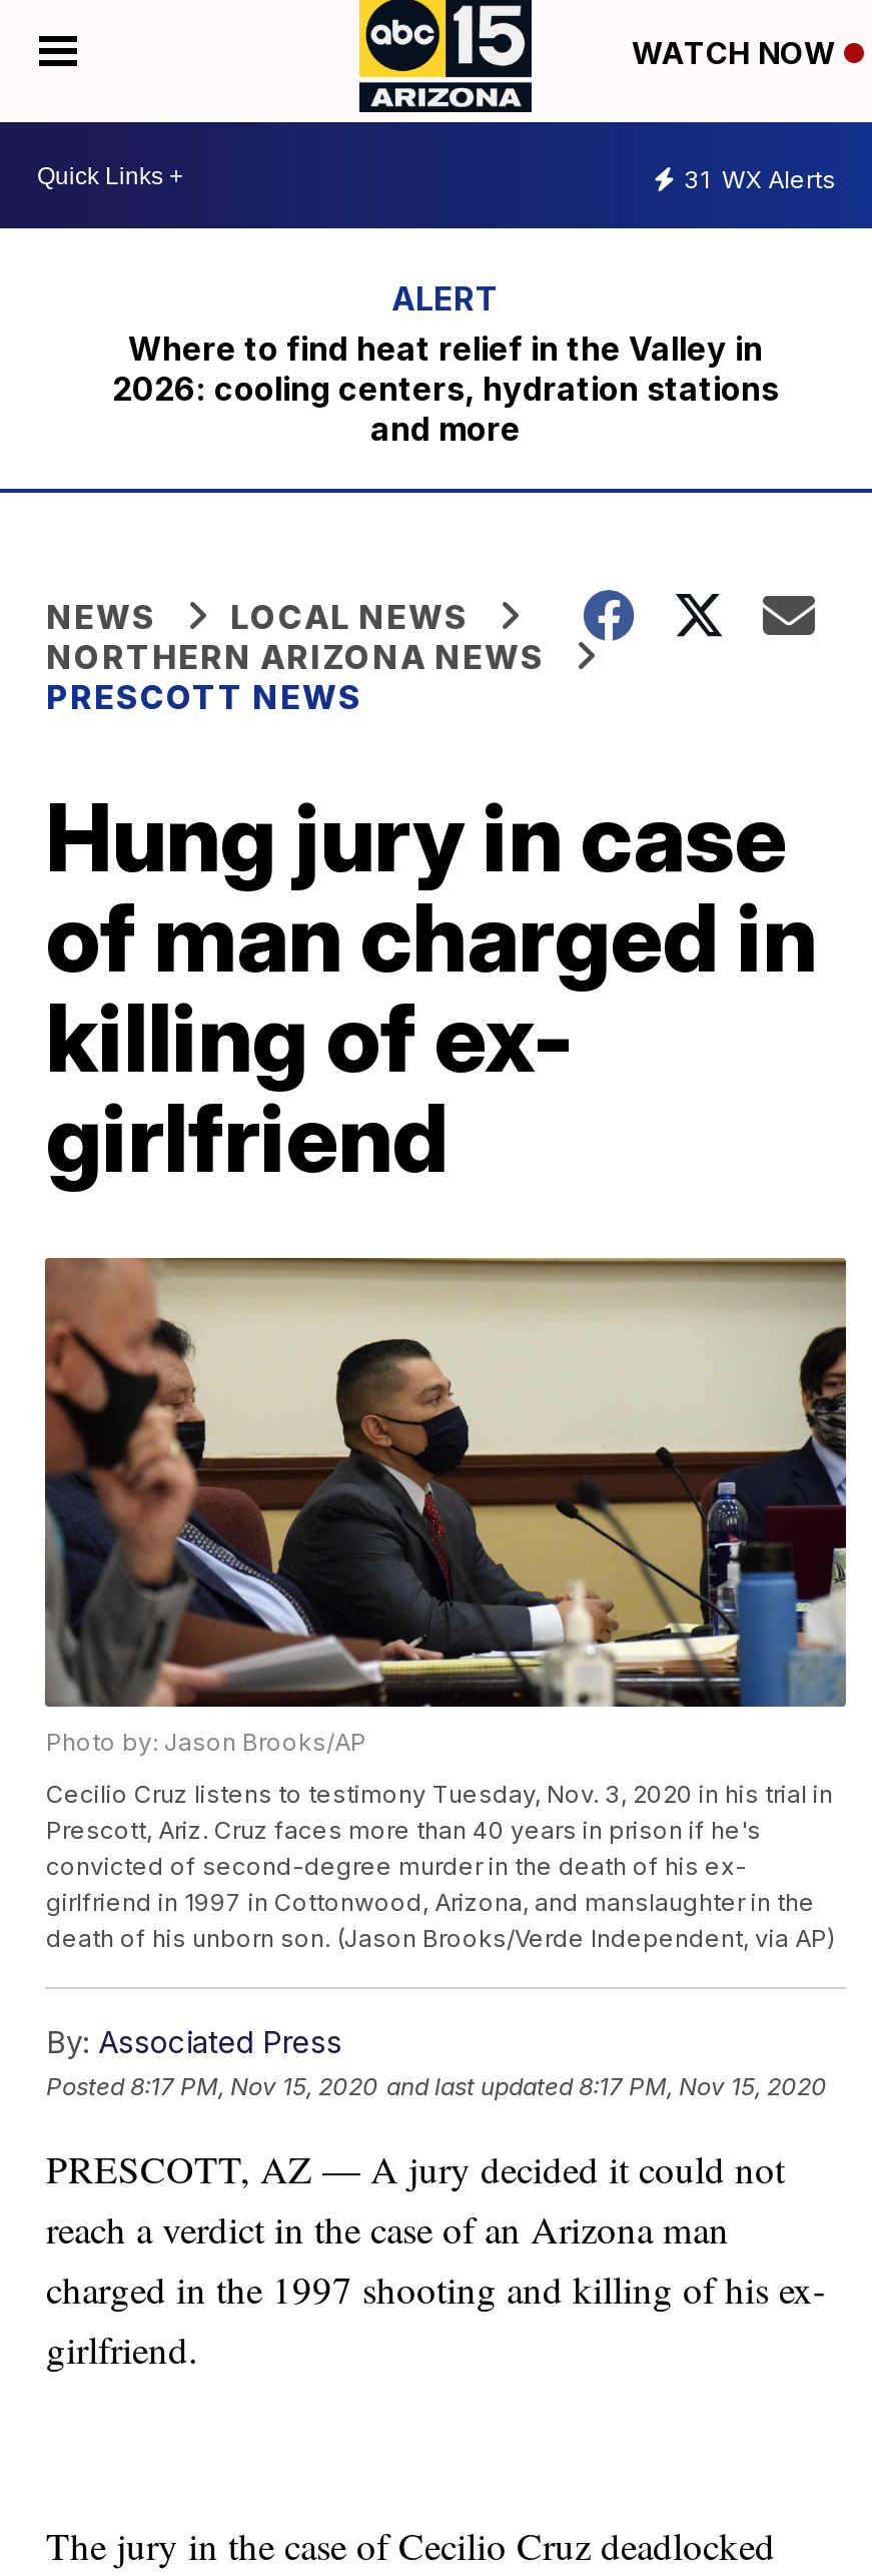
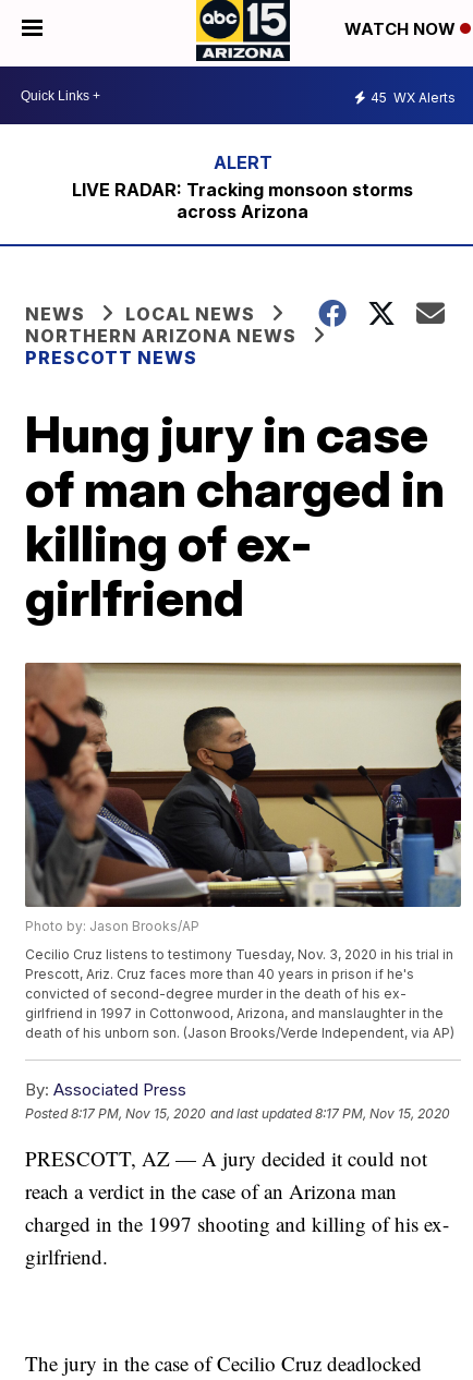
- 31 WX Alerts
+ 45 WX Alerts

- Where to find heat relief in the Valley in
- 2026: cooling centers, hydration stations
- and more
+ LIVE RADAR: Tracking monsoon storms
+ across Arizona
